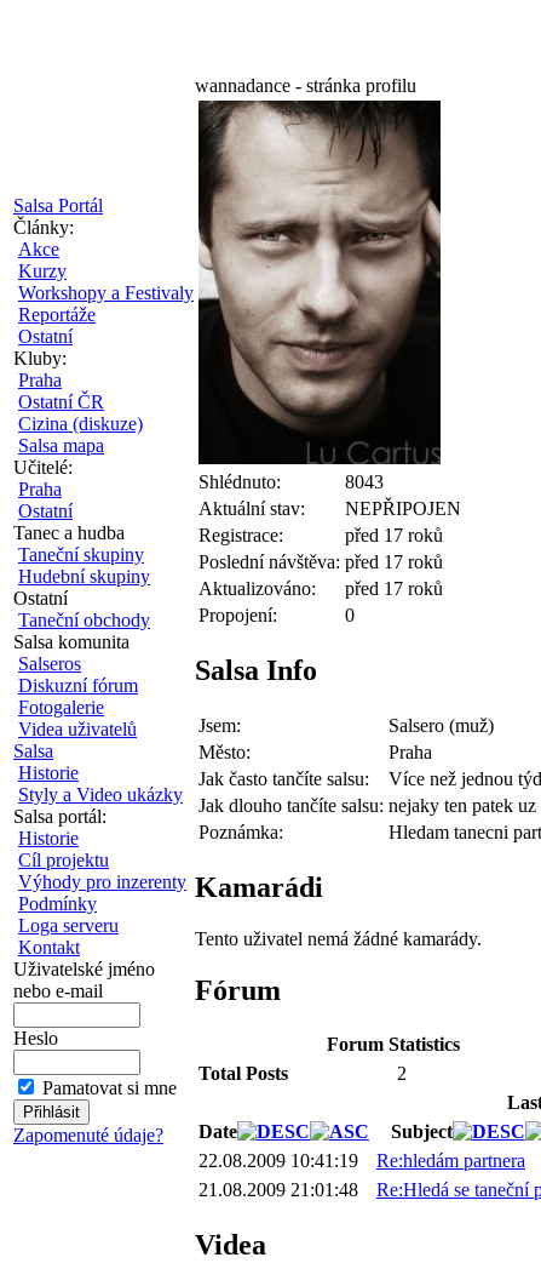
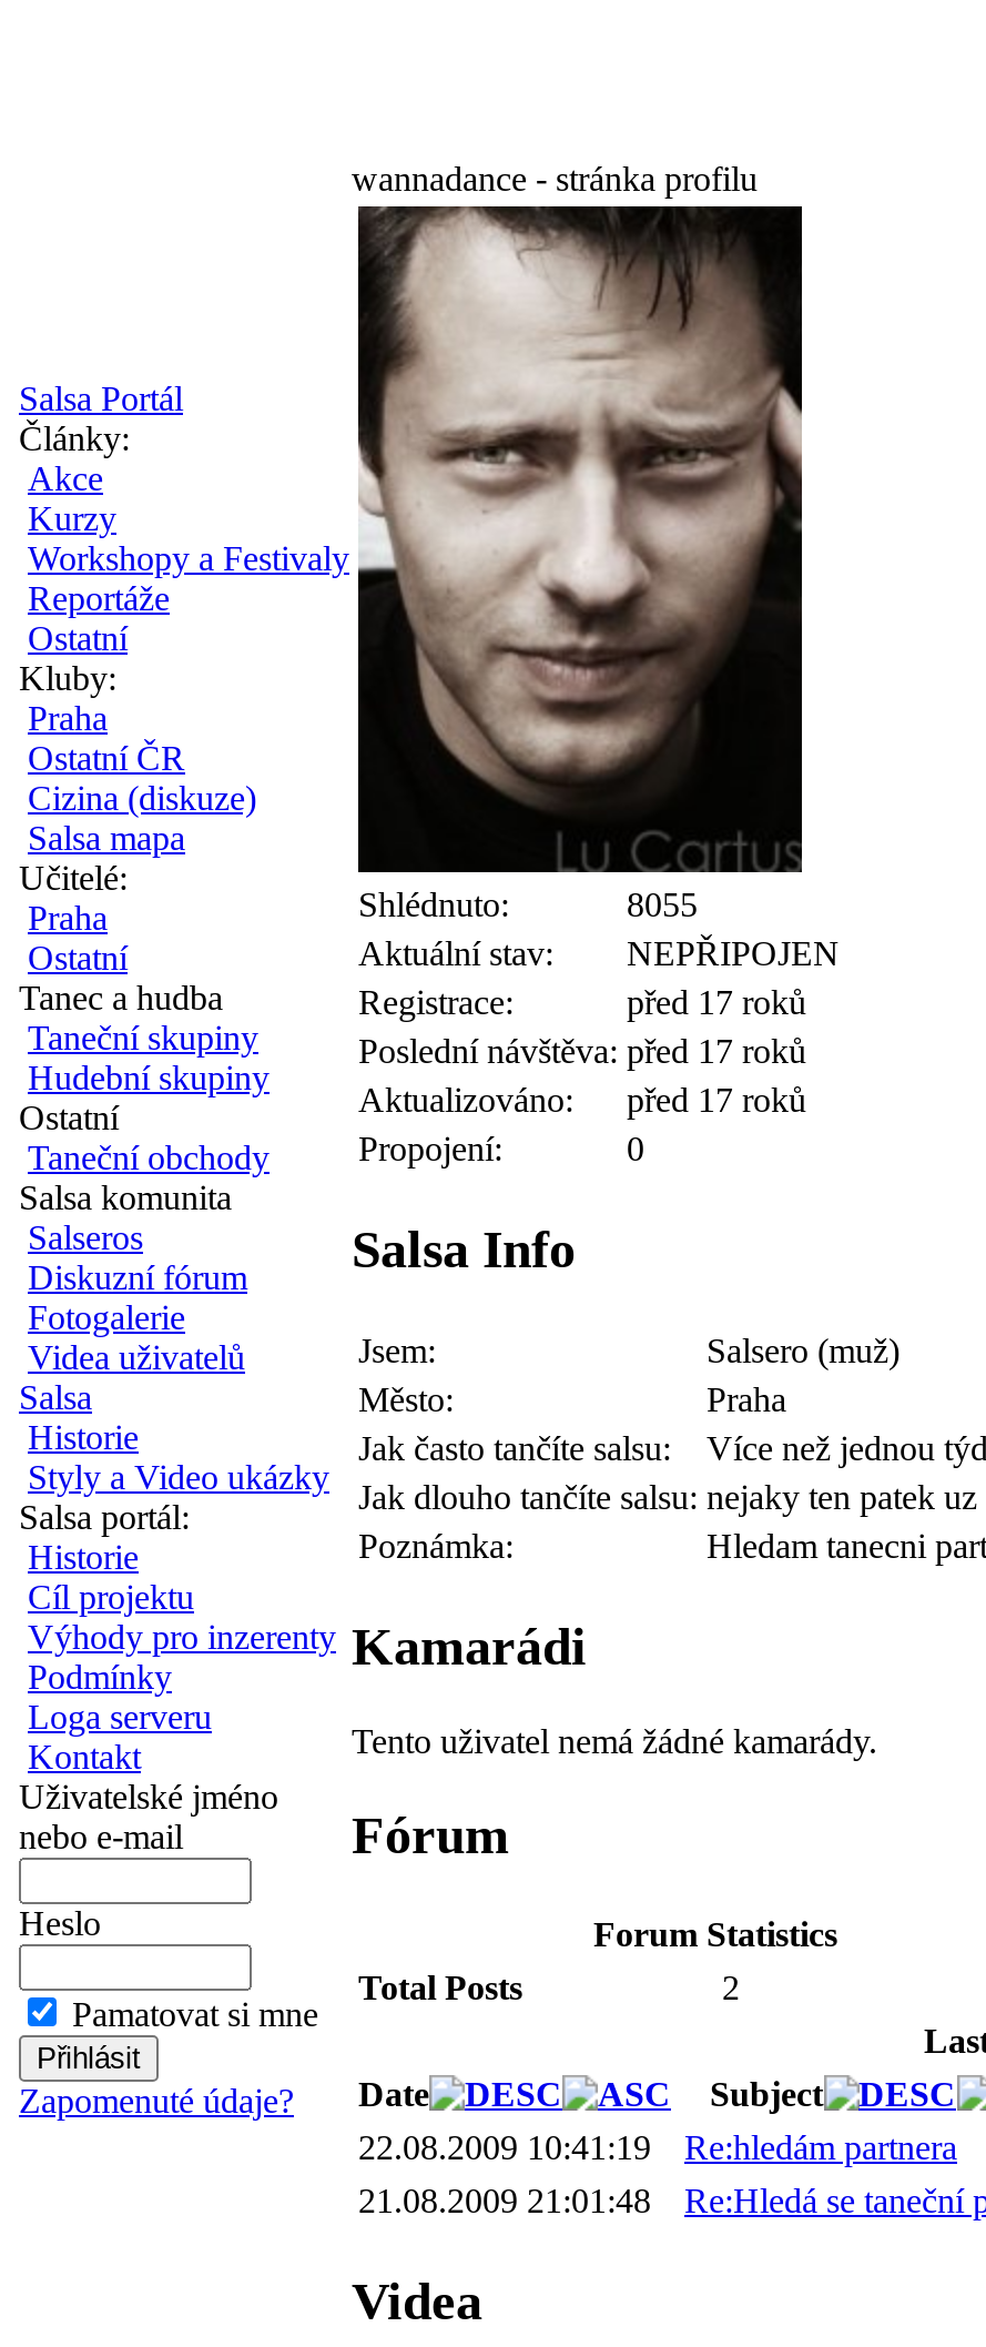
- 8043
+ 8055
